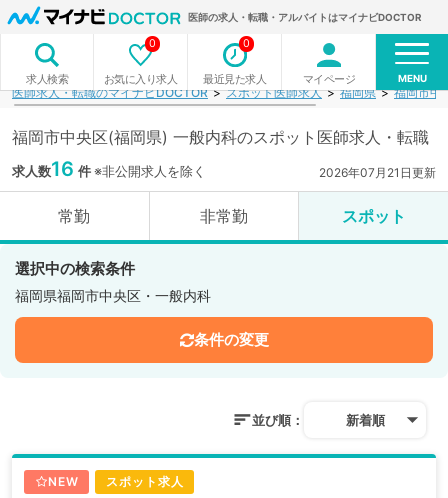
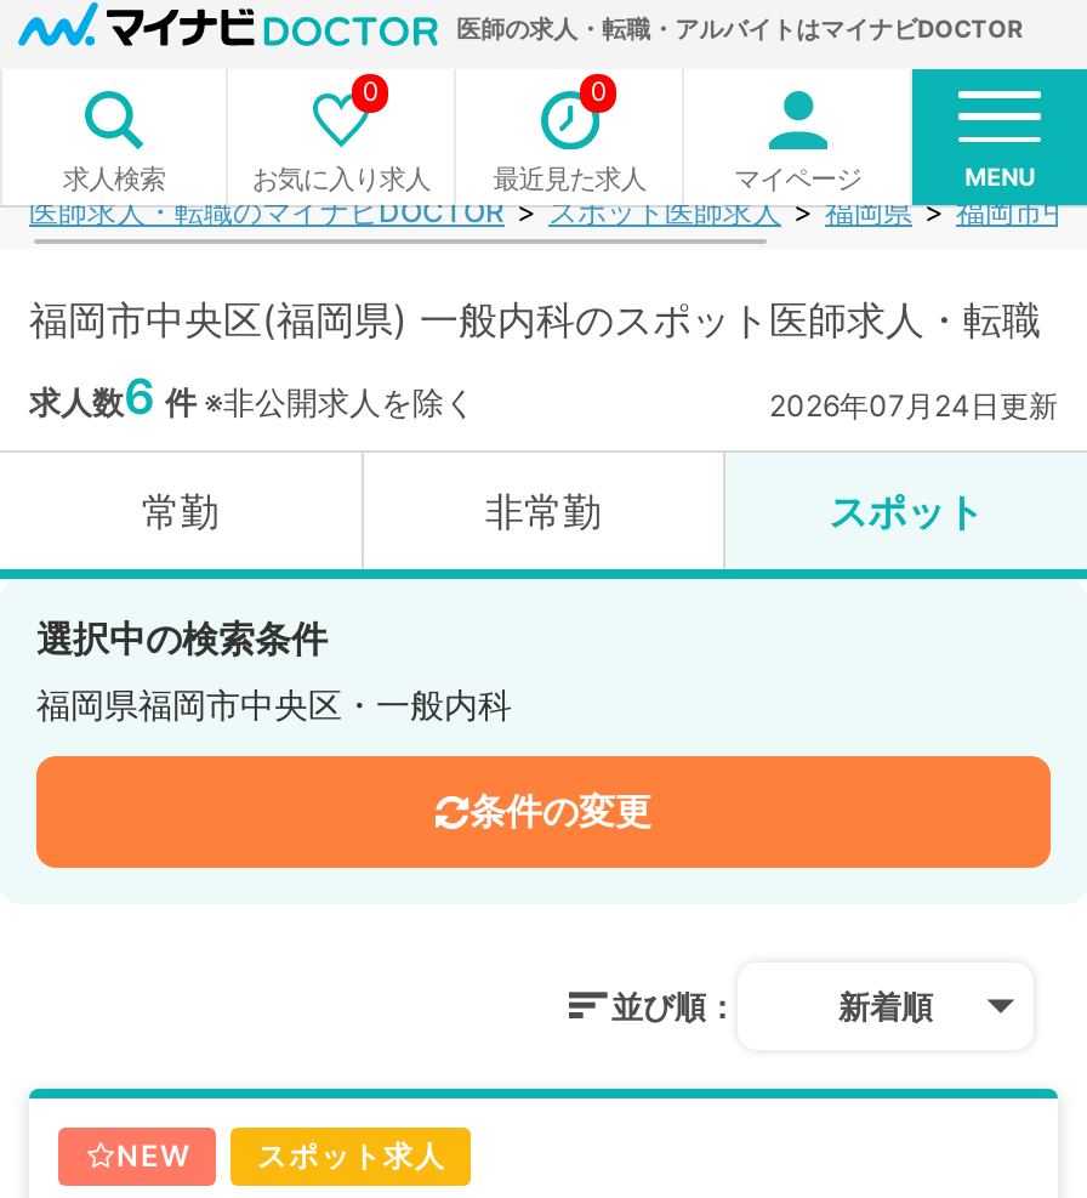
- 求人数16 件※非公開求人を除く
+ 求人数6 件※非公開求人を除く

- 2026年07月21日更新
+ 2026年07月24日更新
